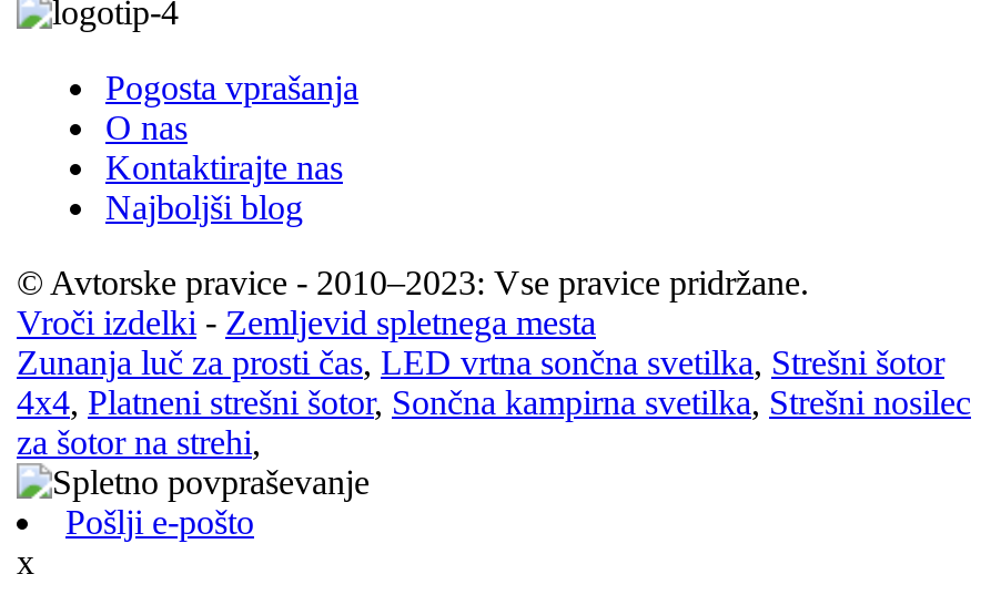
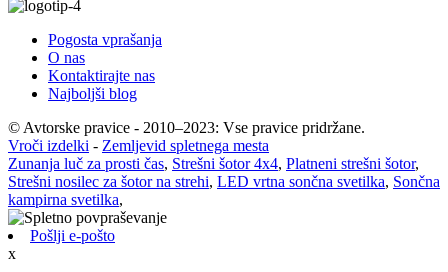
- Zunanja luč za prosti čas, LED vrtna sončna svetilka, Strešni šotor
- 4x4, Platneni strešni šotor, Sončna kampirna svetilka, Strešni nosilec
- za šotor na strehi,
+ Zunanja luč za prosti čas, Strešni šotor 4x4, Platneni strešni šotor,
+ Strešni nosilec za šotor na strehi, LED vrtna sončna svetilka, Sončna
+ kampirna svetilka,
